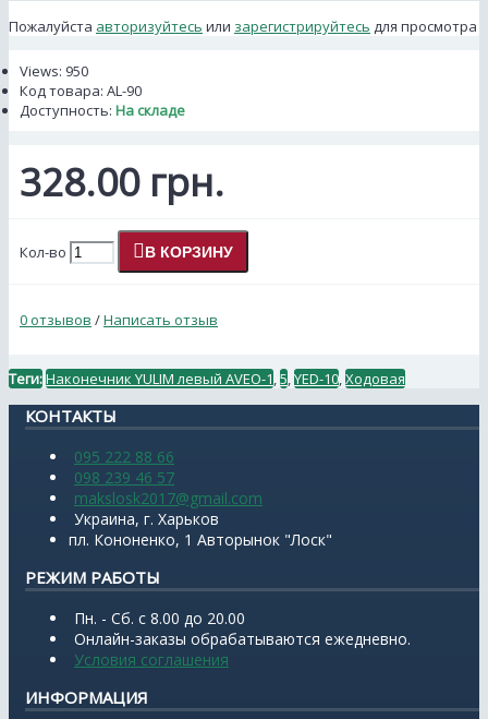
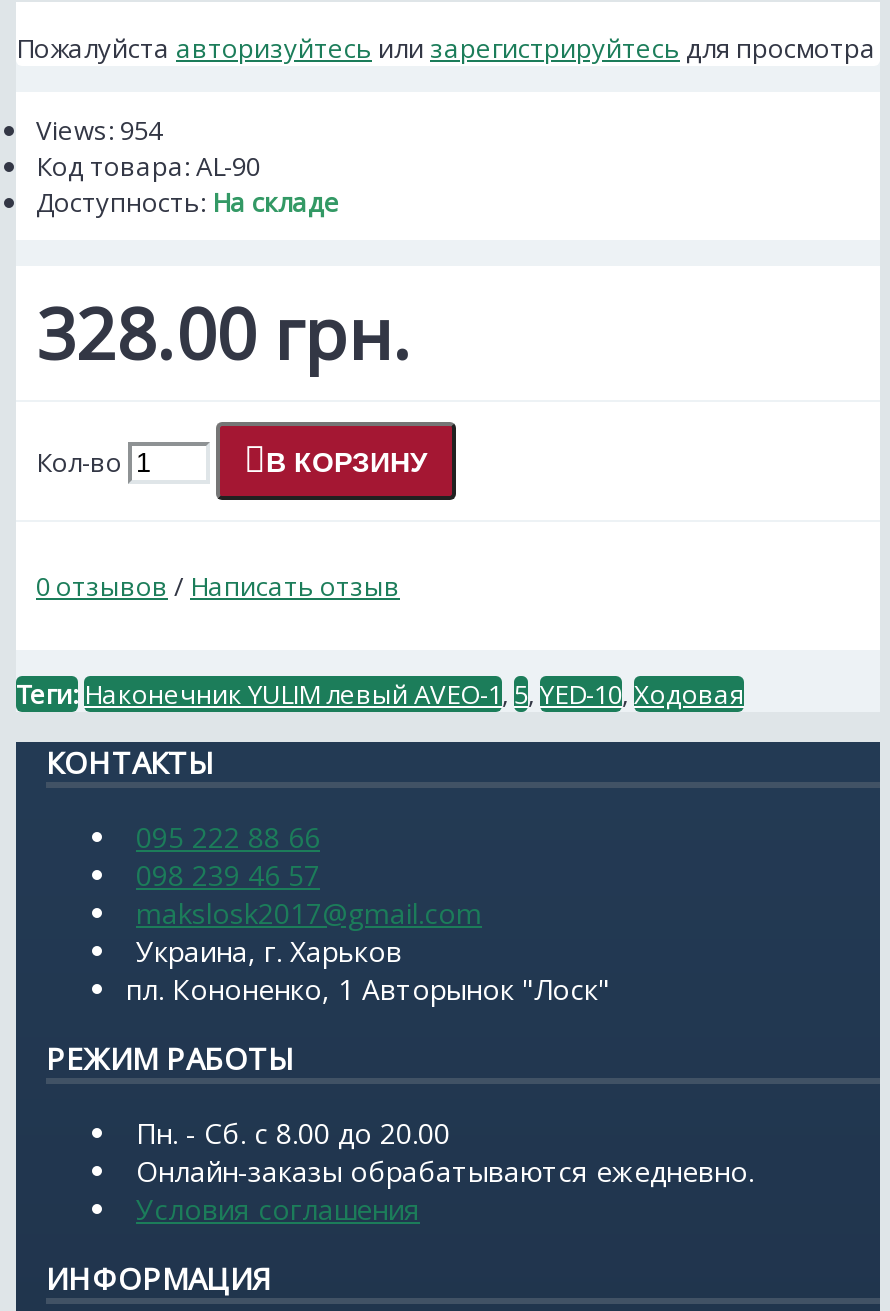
- Views: 950
+ Views: 954
